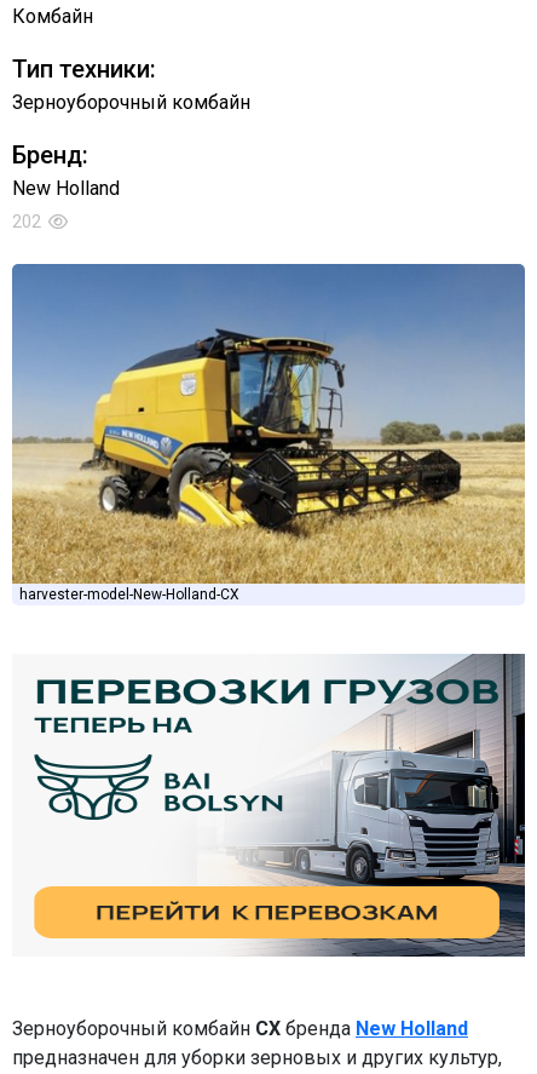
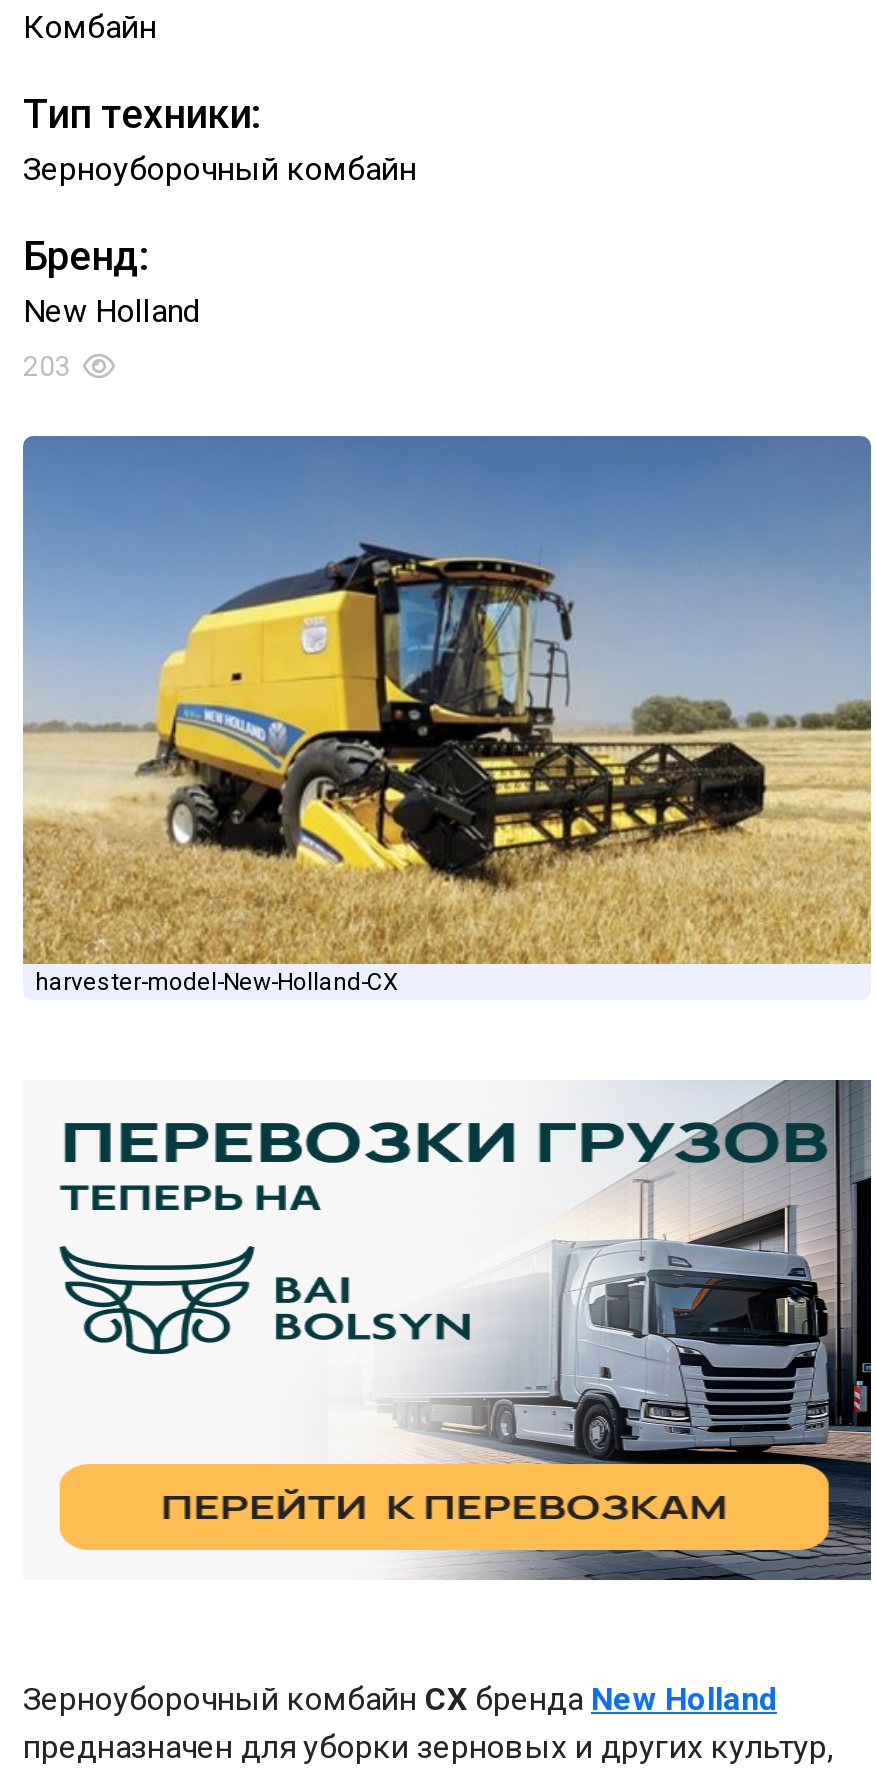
- 202
+ 203
